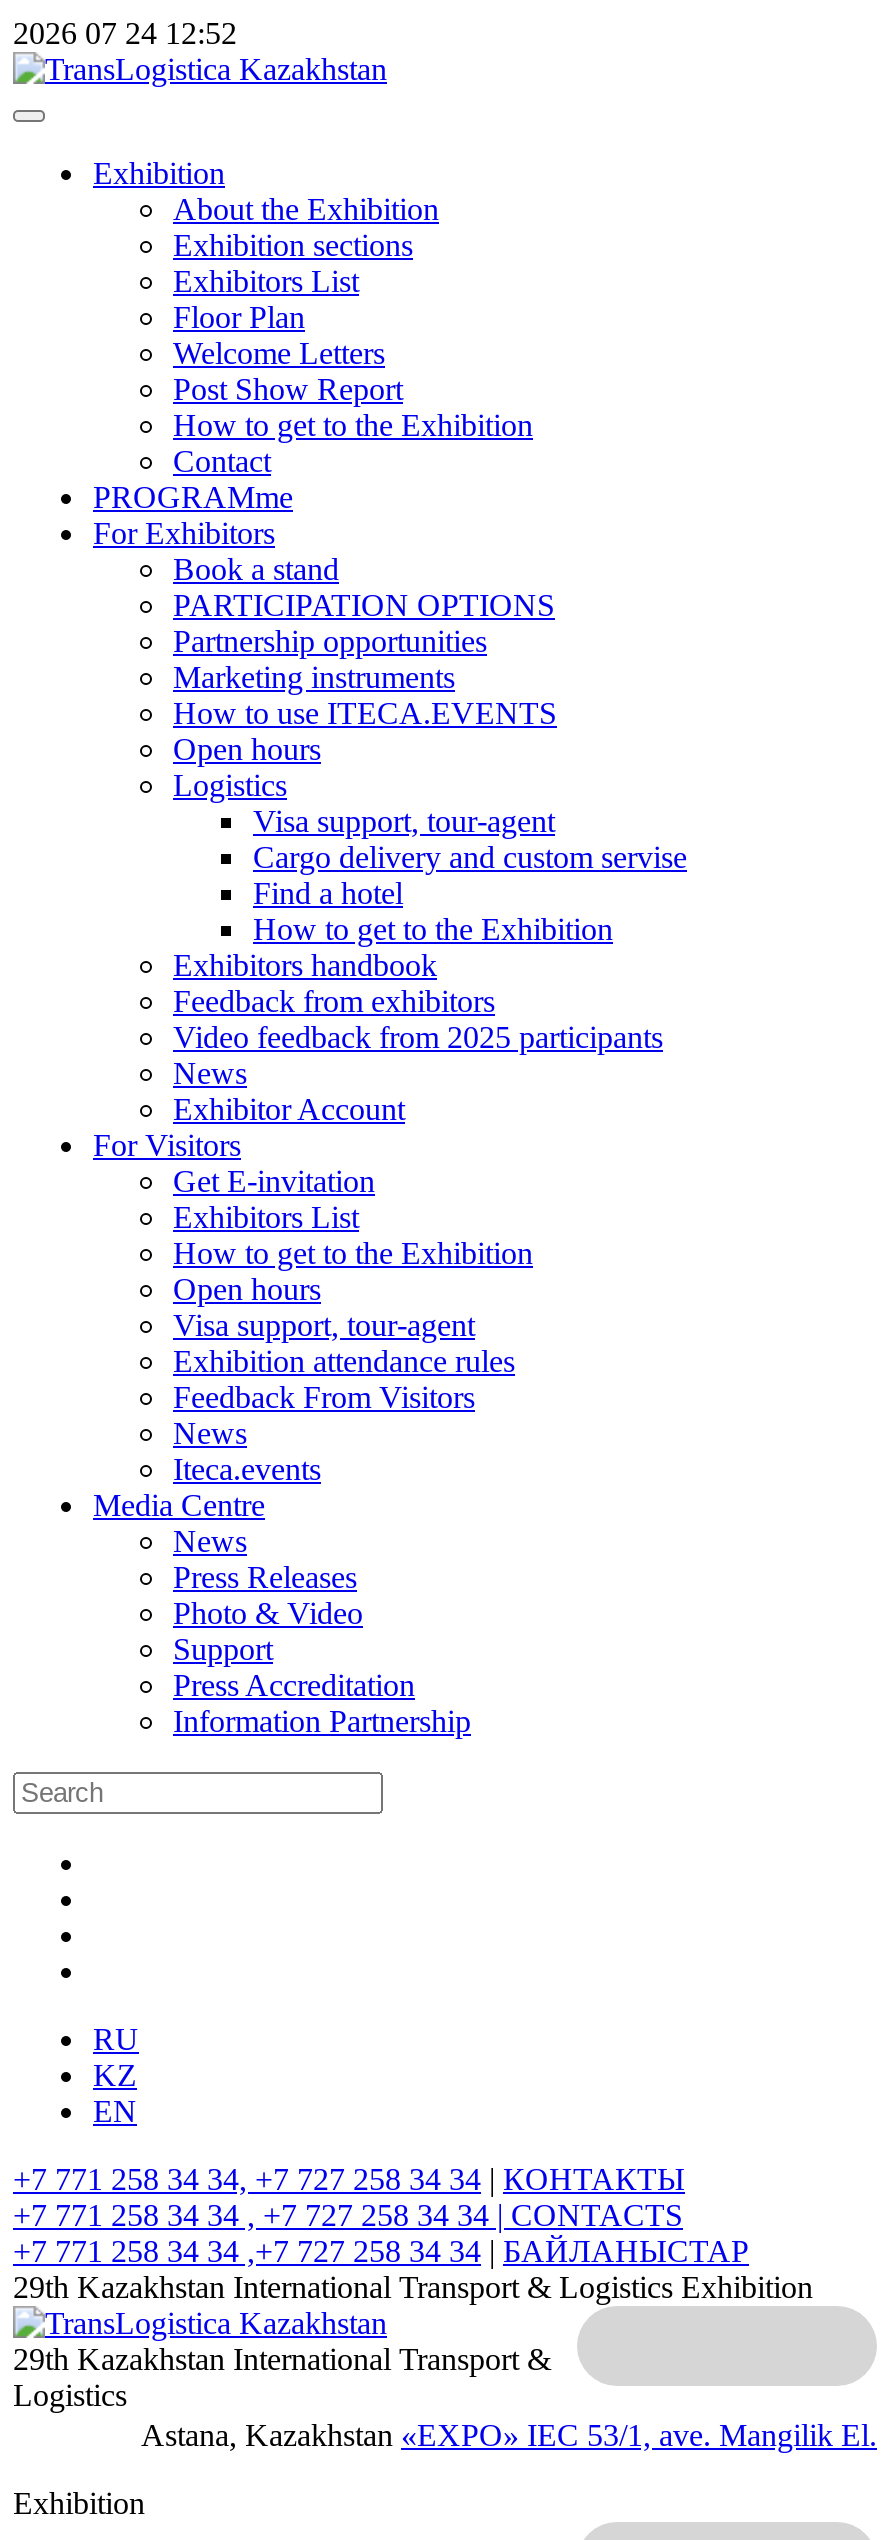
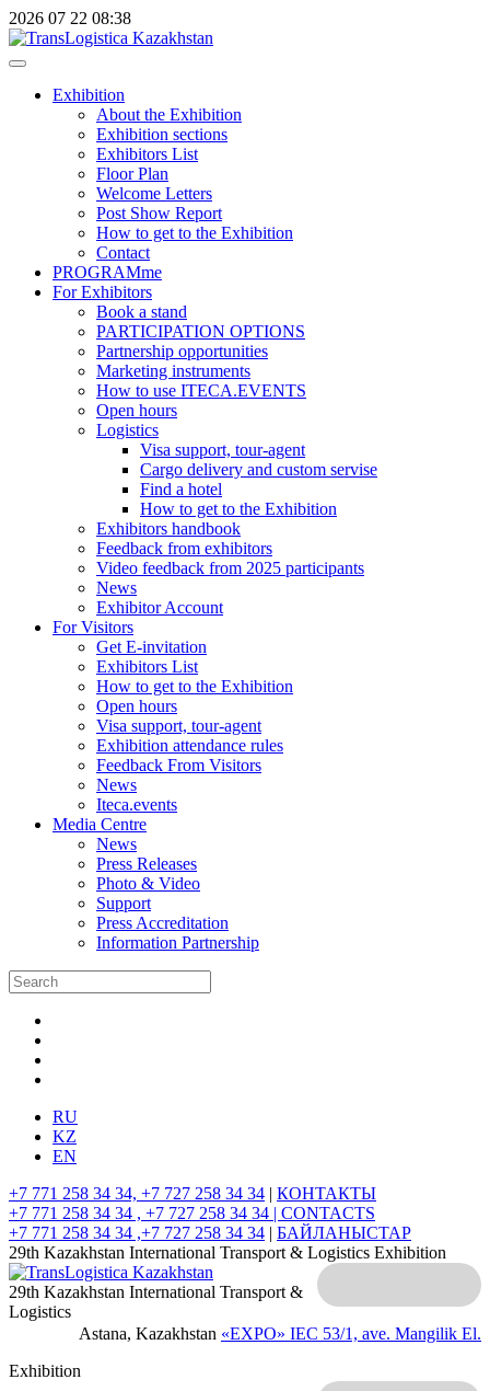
- 2026 07 24 12:52
+ 2026 07 22 08:38
